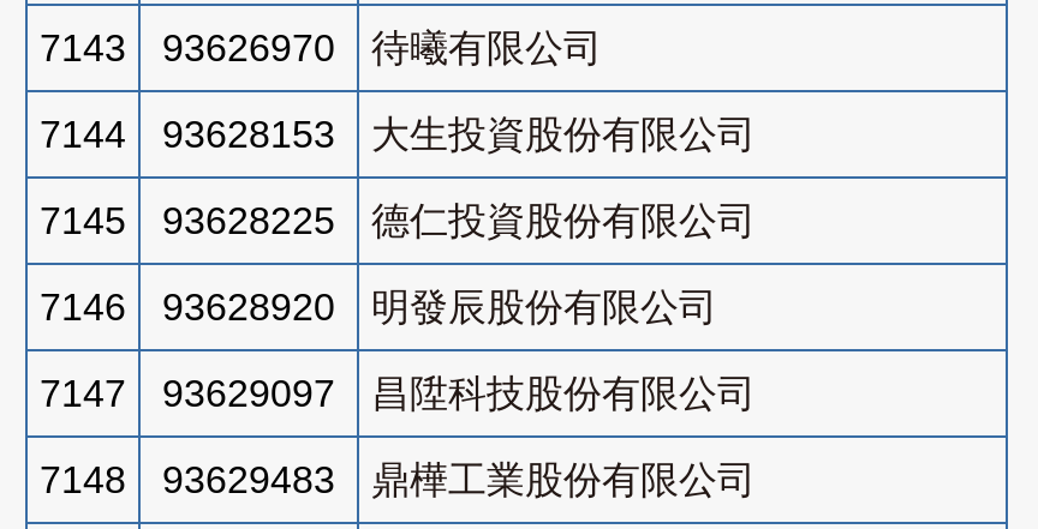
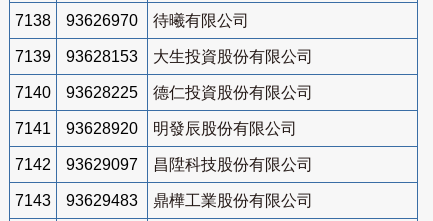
- 7143 93626970 待曦有限公司
+ 7138 93626970 待曦有限公司

- 7144 93628153 大生投資股份有限公司
+ 7139 93628153 大生投資股份有限公司

- 7145 93628225 德仁投資股份有限公司
+ 7140 93628225 德仁投資股份有限公司

- 7146 93628920 明發辰股份有限公司
+ 7141 93628920 明發辰股份有限公司

- 7147 93629097 昌陞科技股份有限公司
+ 7142 93629097 昌陞科技股份有限公司

- 7148 93629483 鼎樺工業股份有限公司
+ 7143 93629483 鼎樺工業股份有限公司
